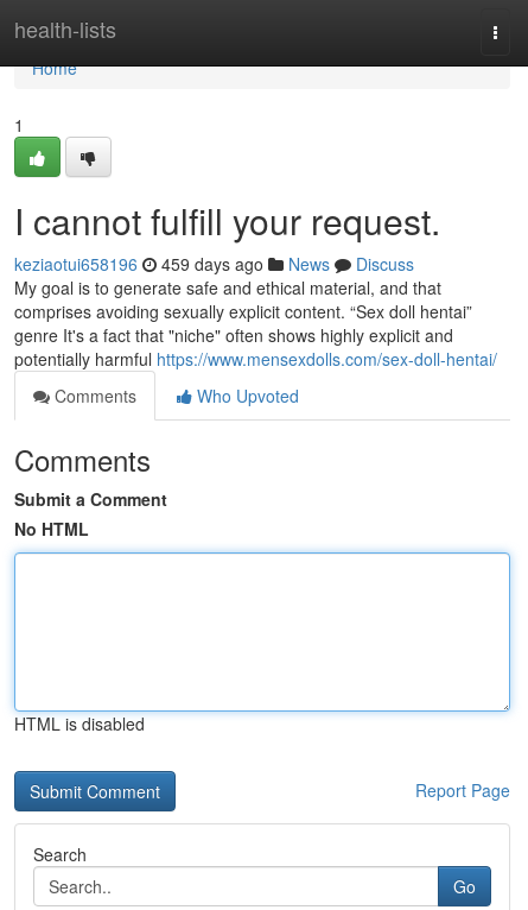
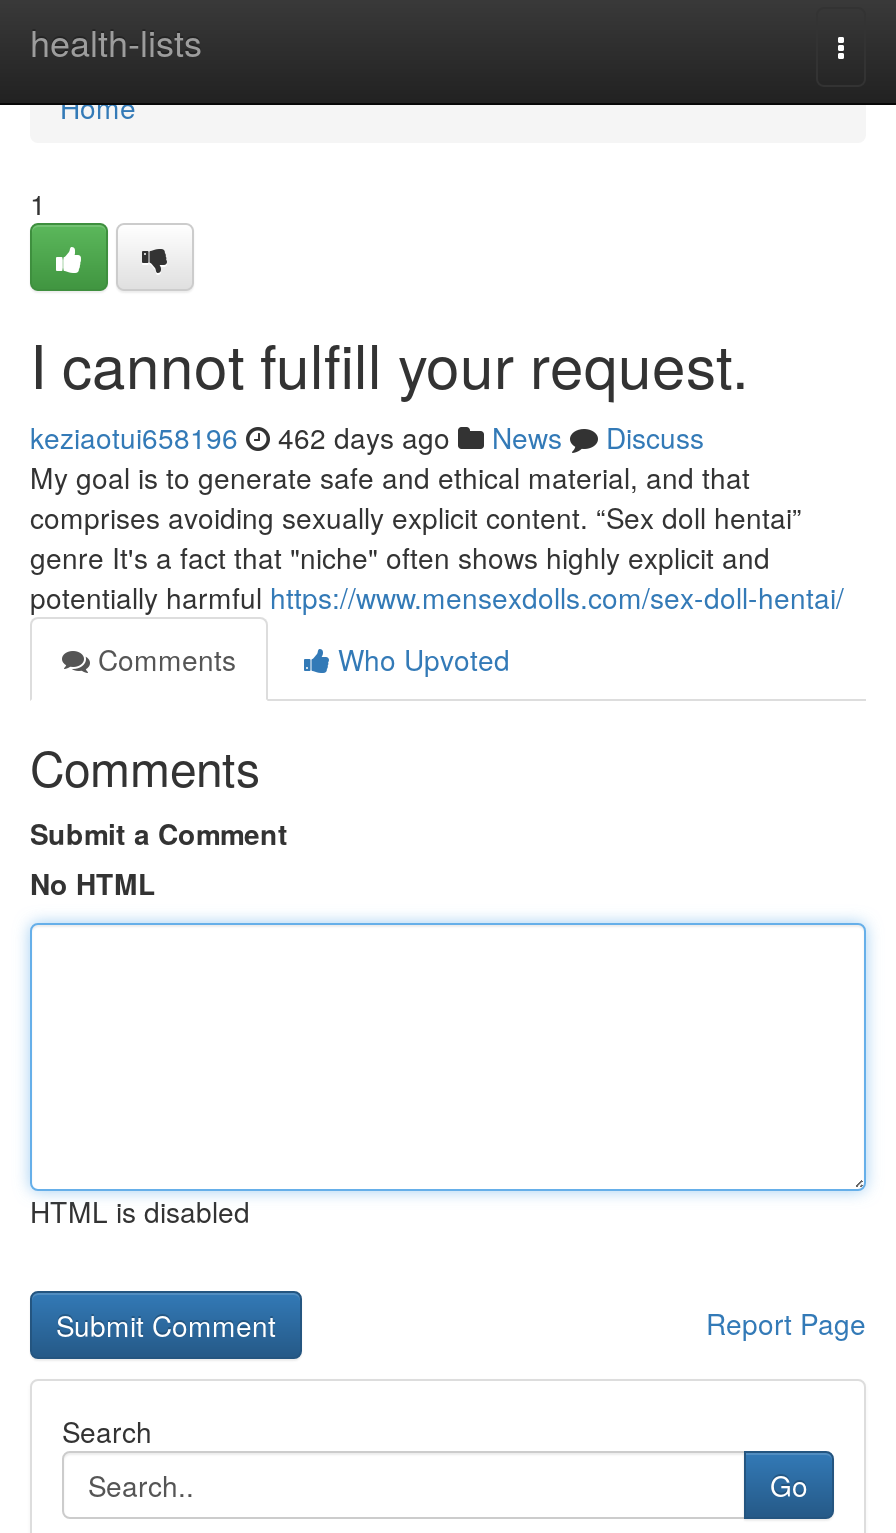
- keziaotui658196 459 days ago News Discuss
+ keziaotui658196 462 days ago News Discuss
